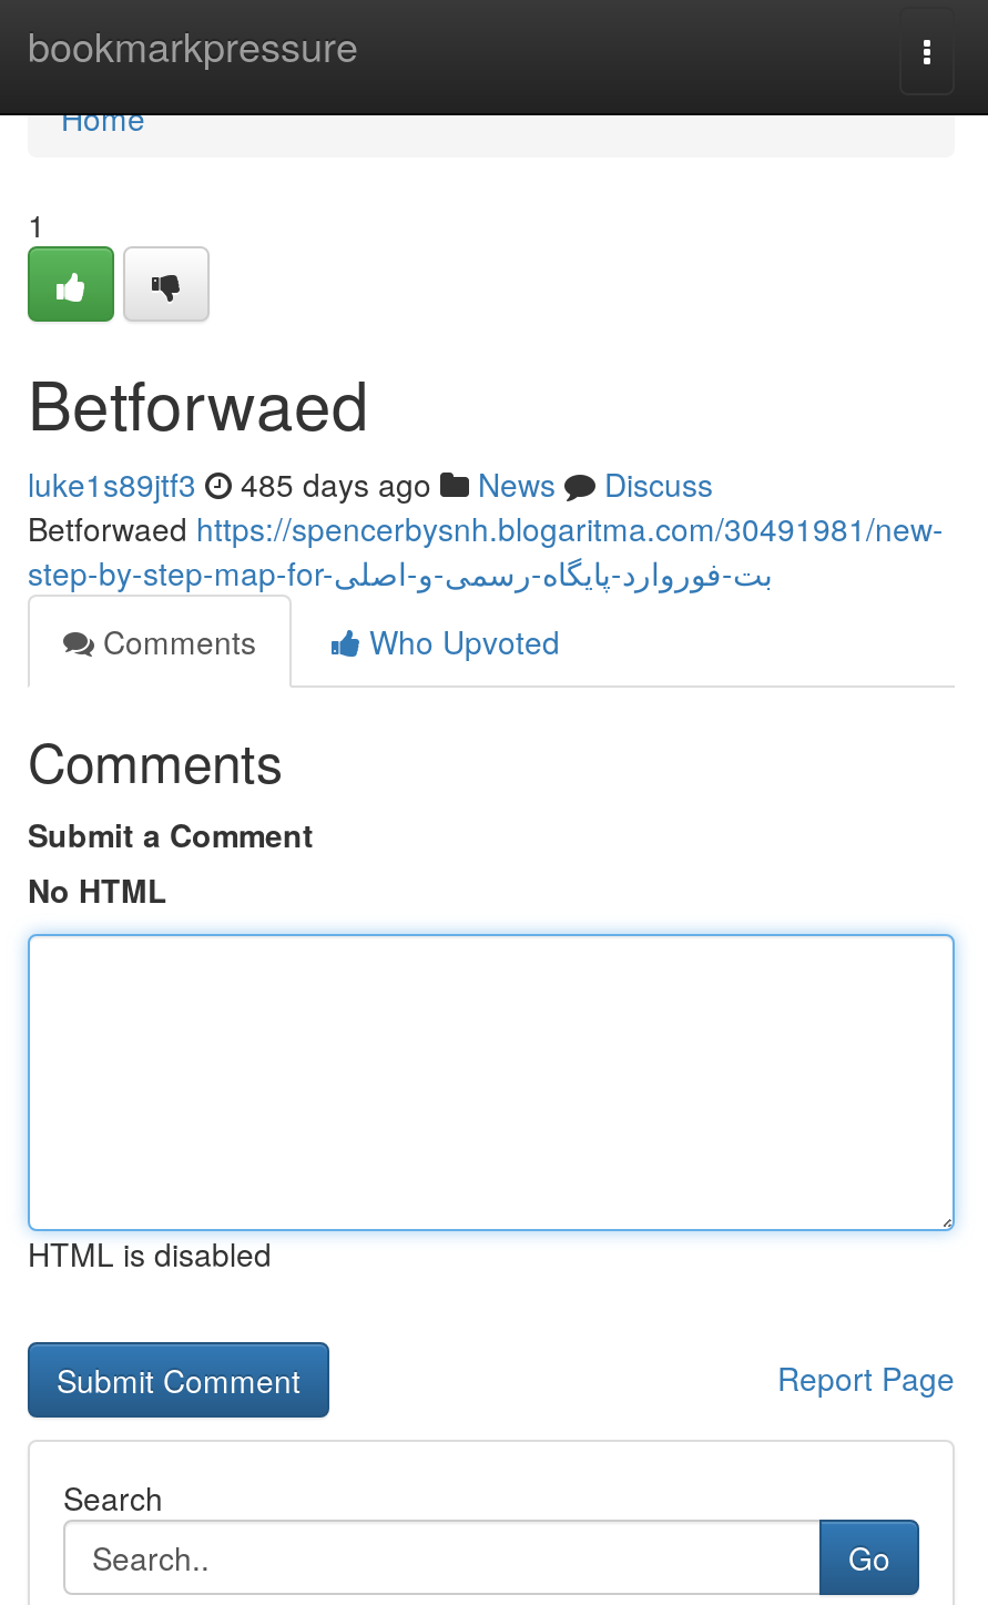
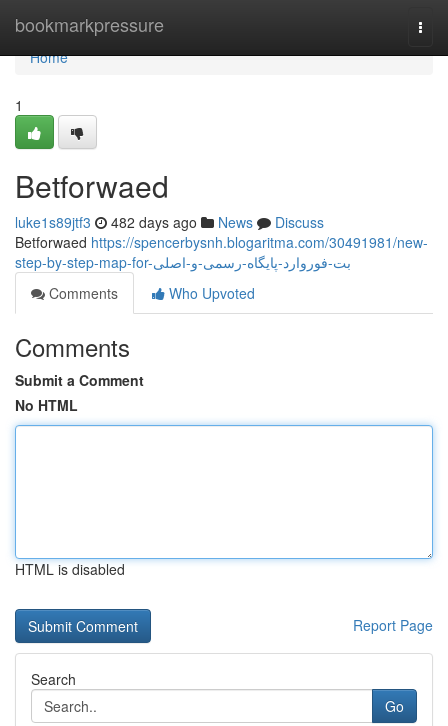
- luke1s89jtf3 485 days ago News Discuss
+ luke1s89jtf3 482 days ago News Discuss
